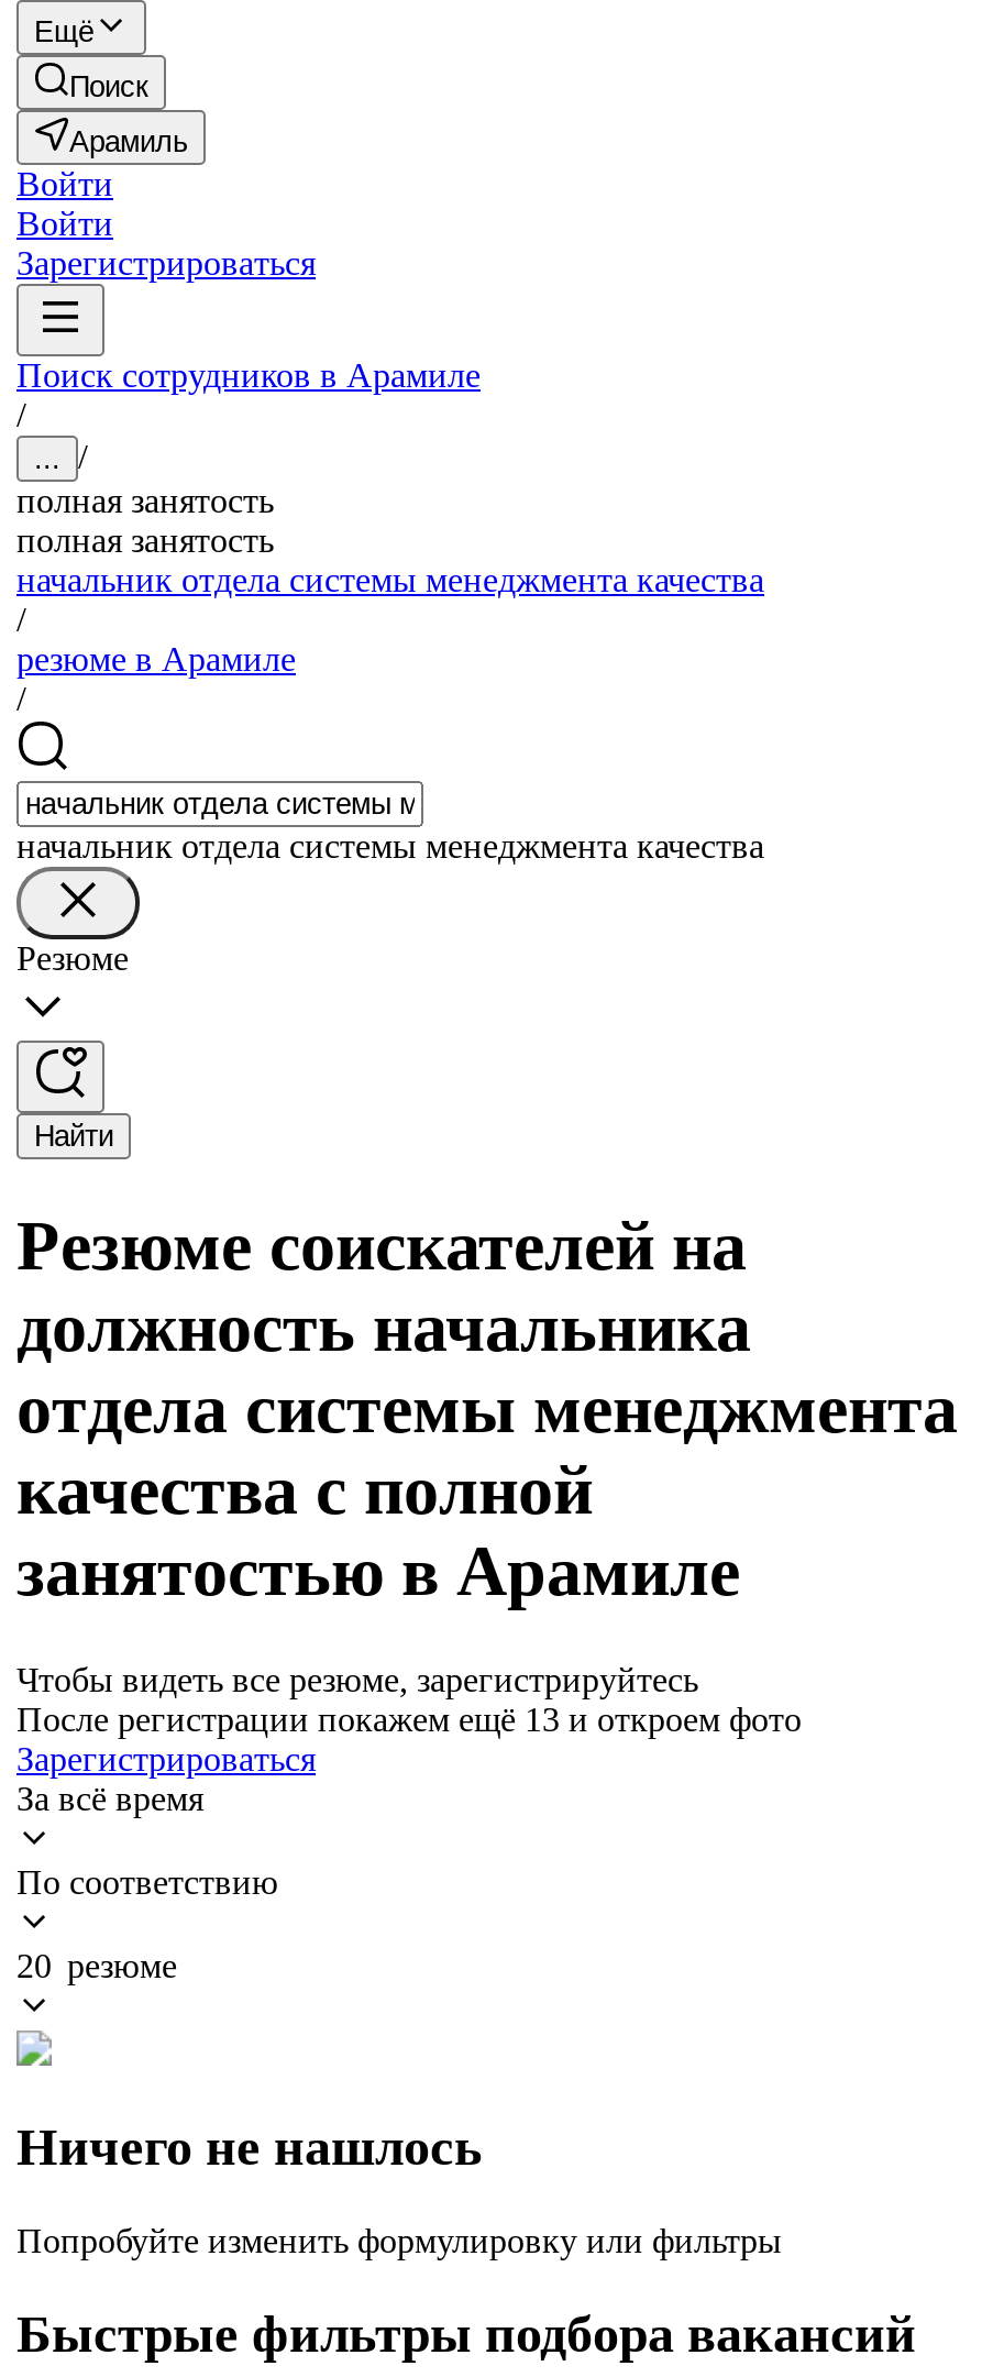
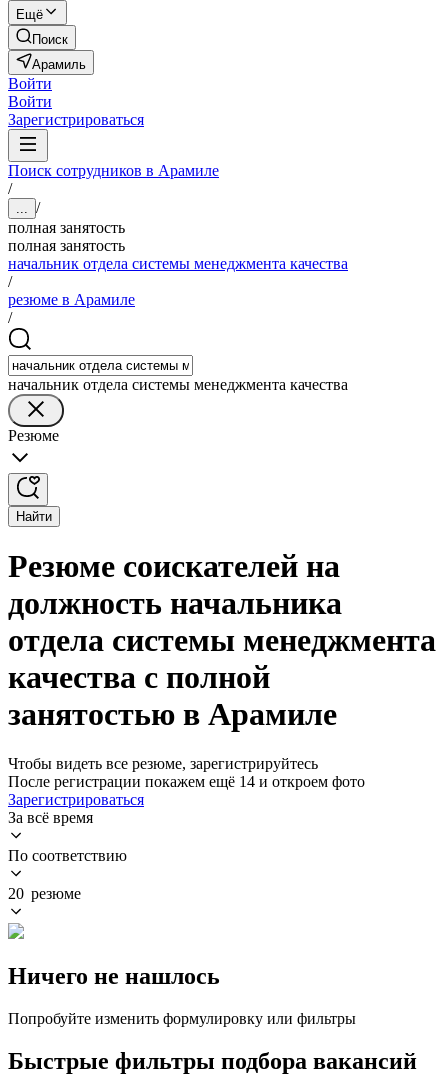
- После регистрации покажем ещё 13 и откроем фото
+ После регистрации покажем ещё 14 и откроем фото
